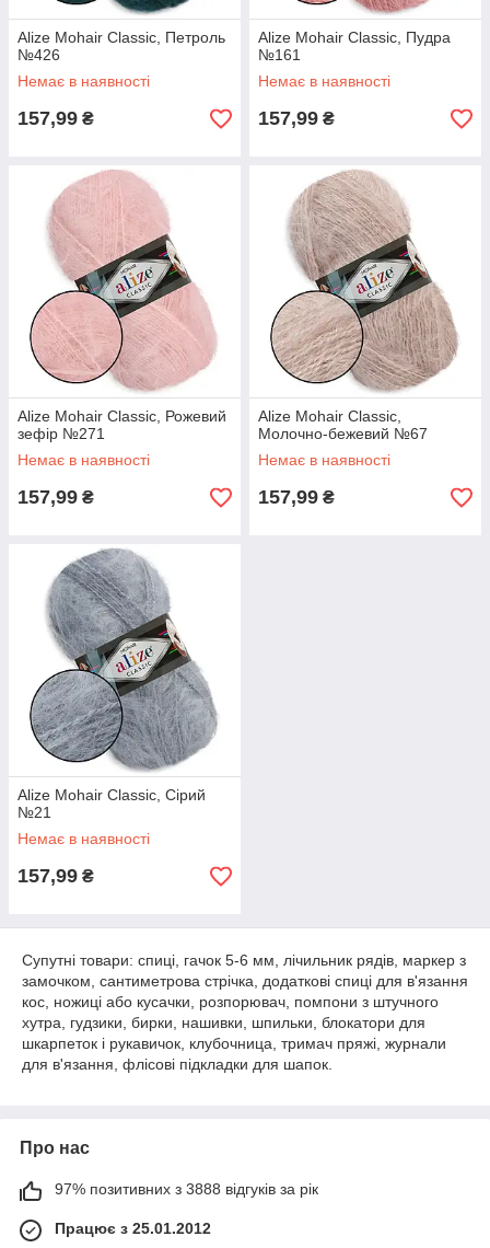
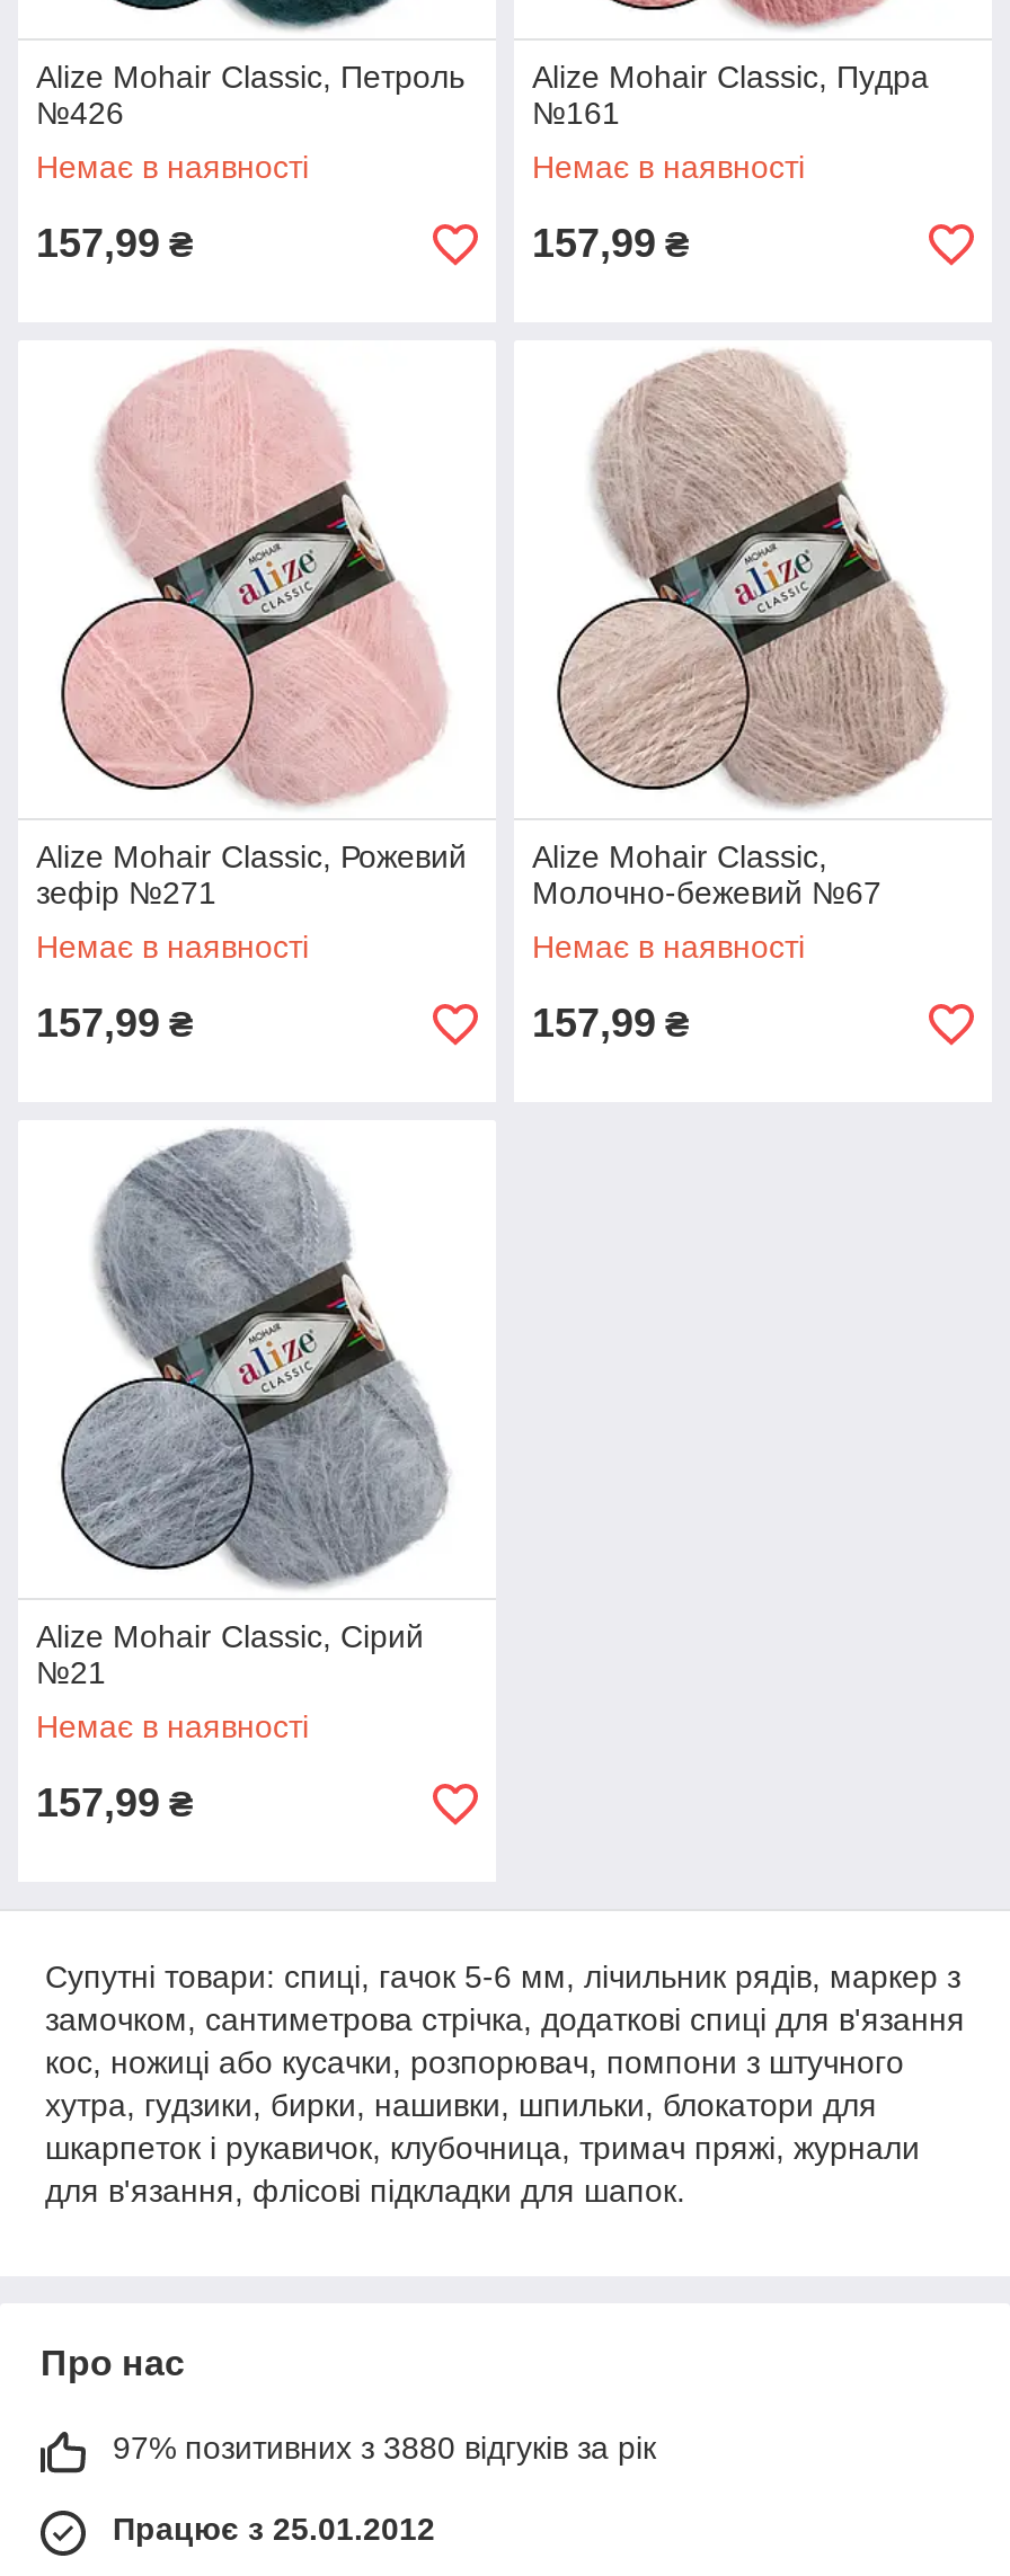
- 97% позитивних з 3888 відгуків за рік
+ 97% позитивних з 3880 відгуків за рік
